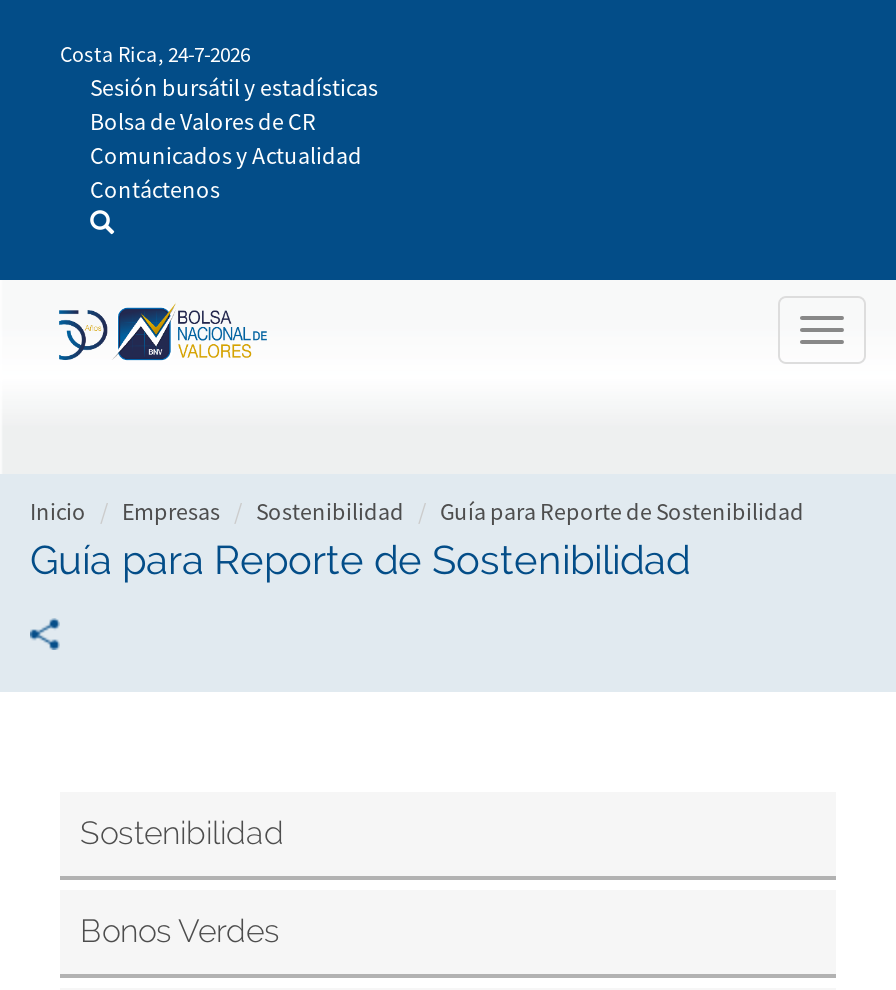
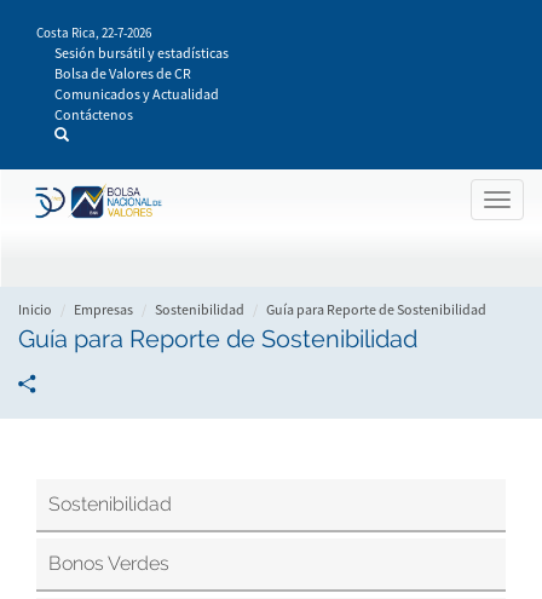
- Costa Rica, 24-7-2026
+ Costa Rica, 22-7-2026
